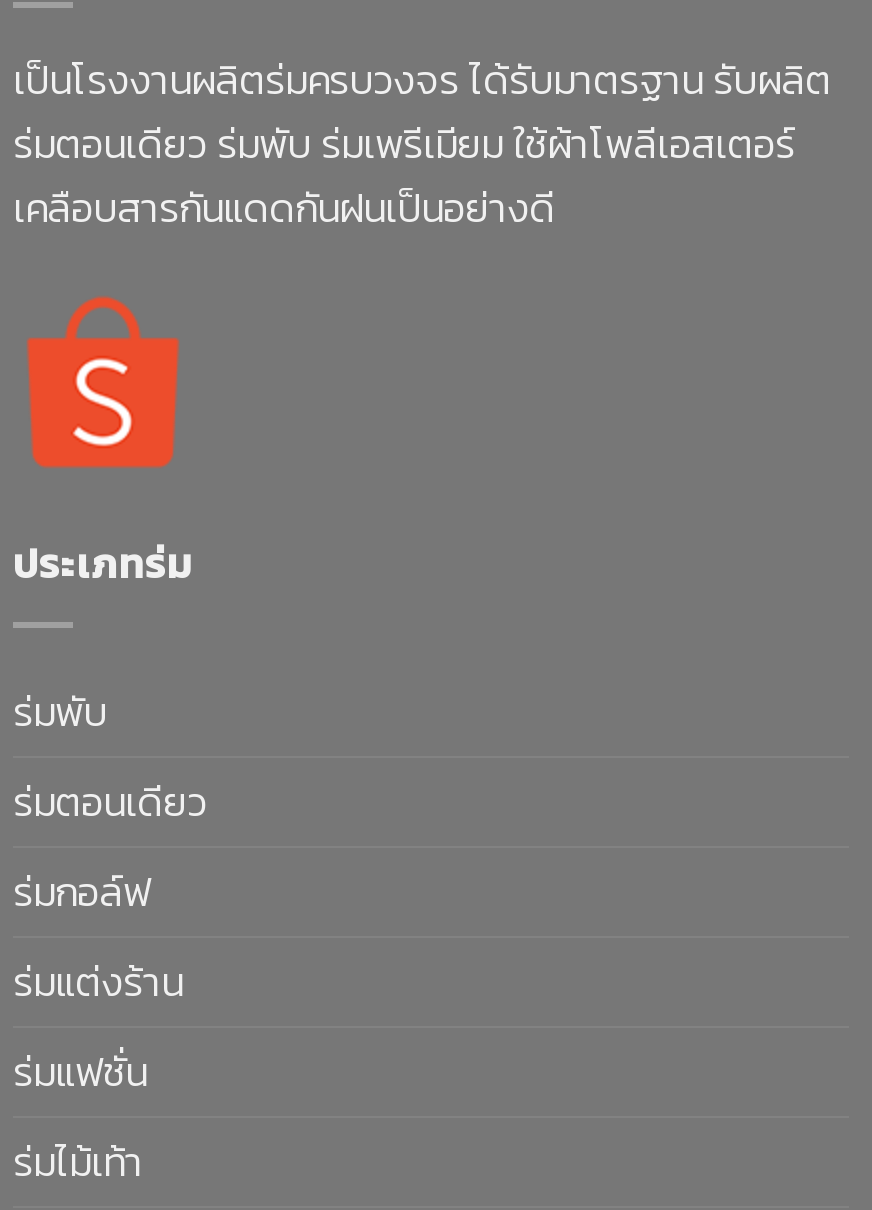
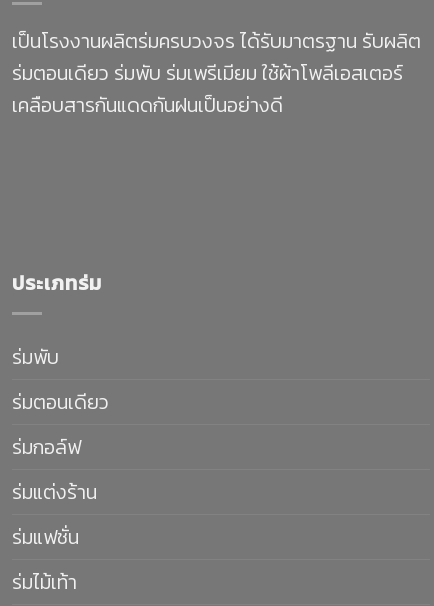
- [image]
